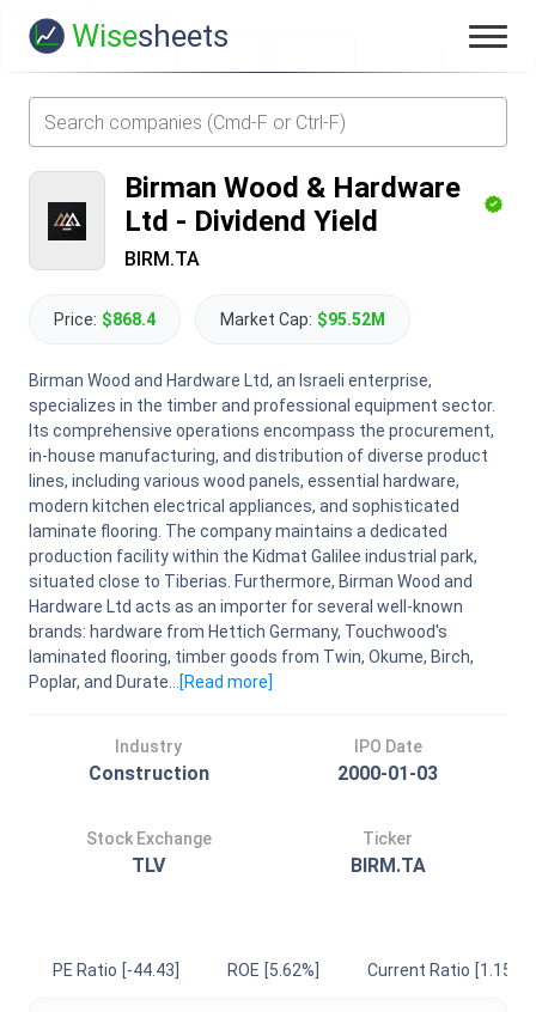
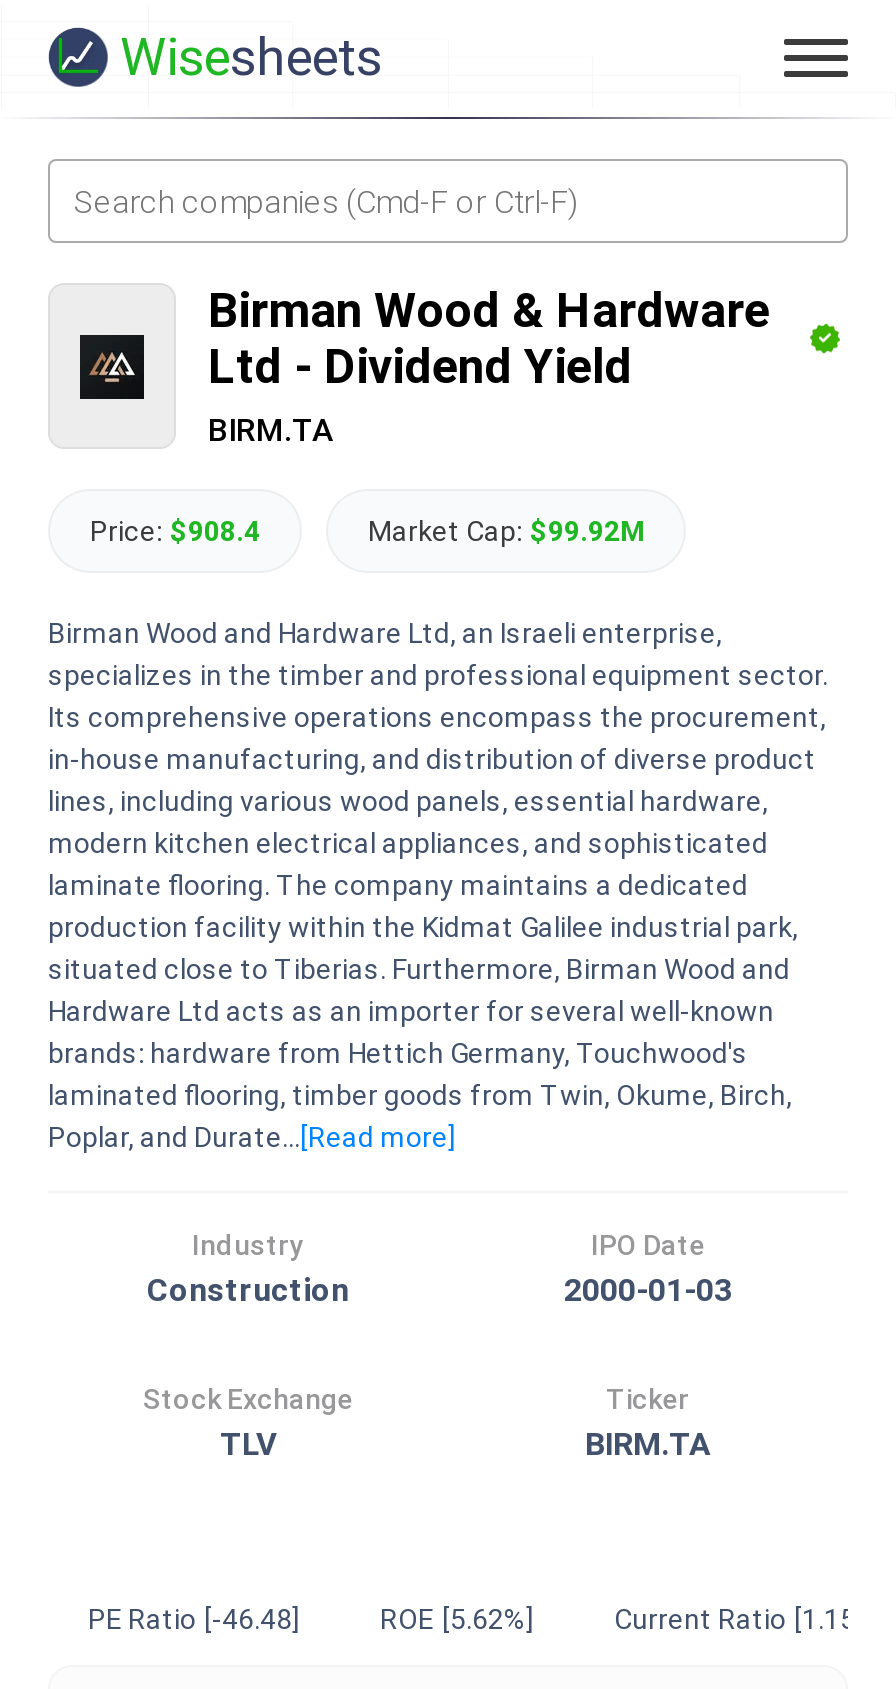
- Price: $868.4
+ Price: $908.4

- Market Cap: $95.52M
+ Market Cap: $99.92M

- PE Ratio [-44.43]
+ PE Ratio [-46.48]
